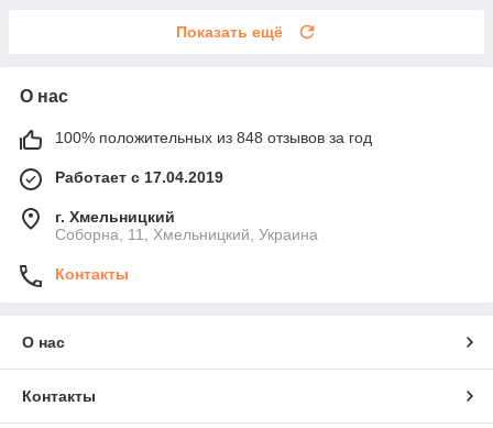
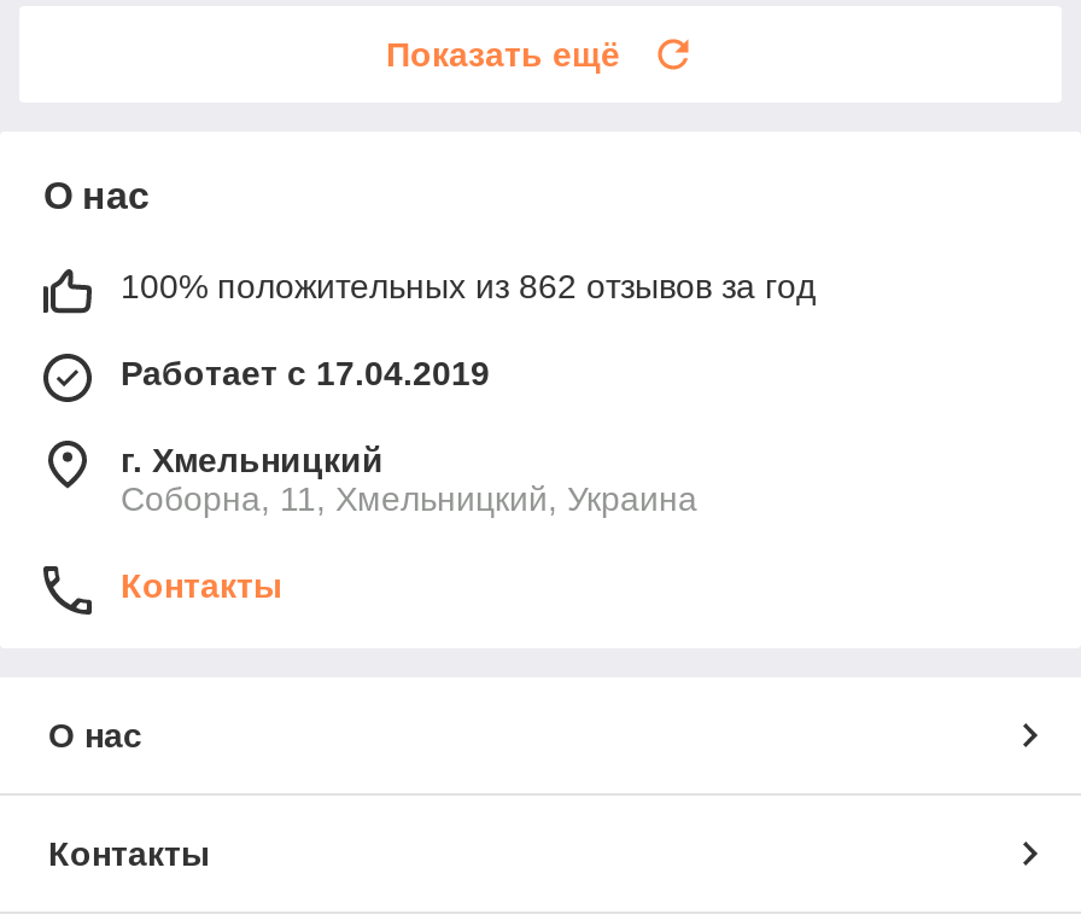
- 100% положительных из 848 отзывов за год
+ 100% положительных из 862 отзывов за год
